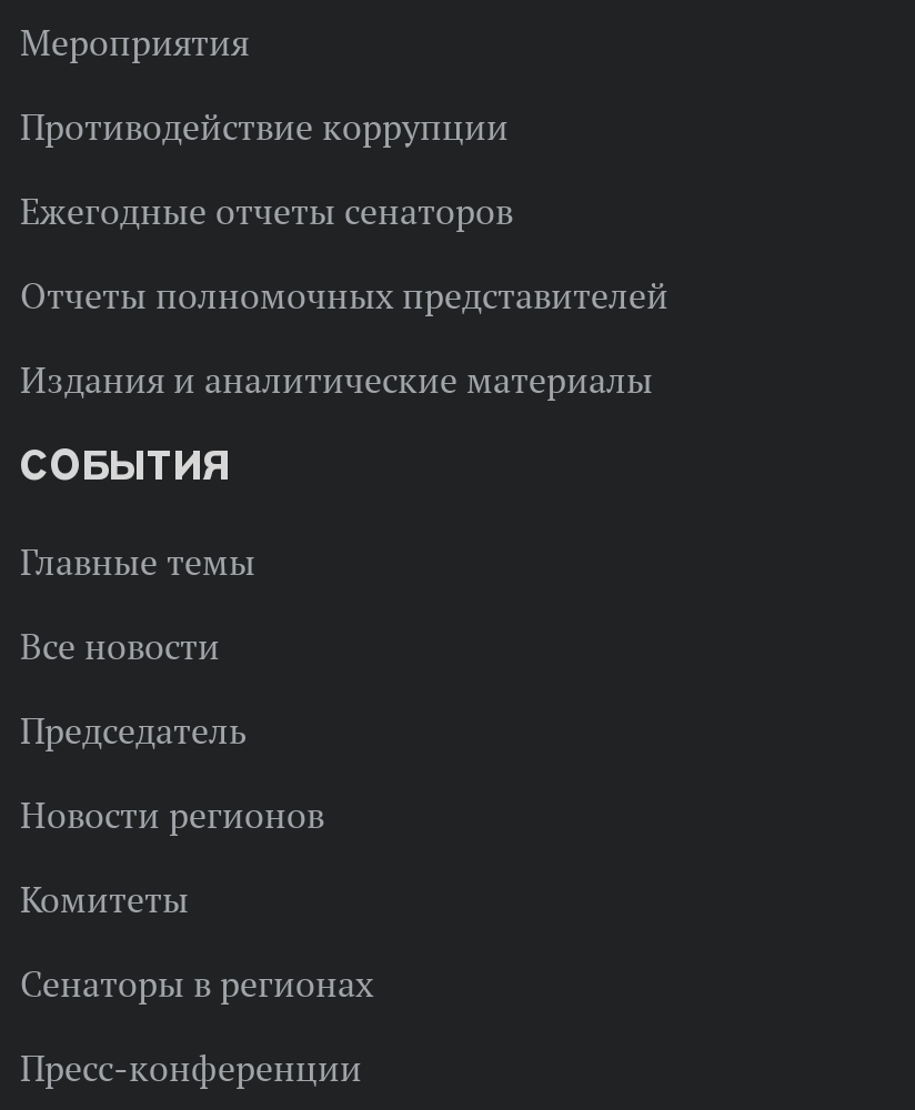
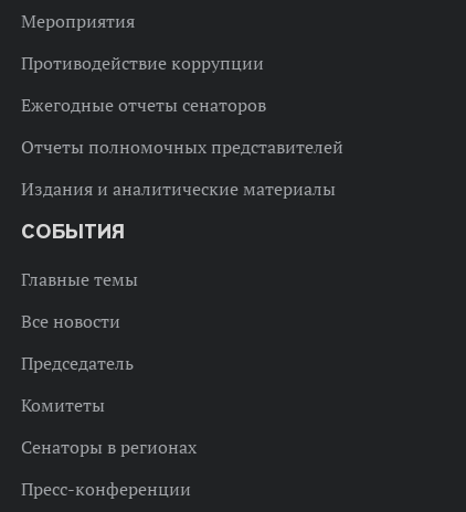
- Новости регионов
